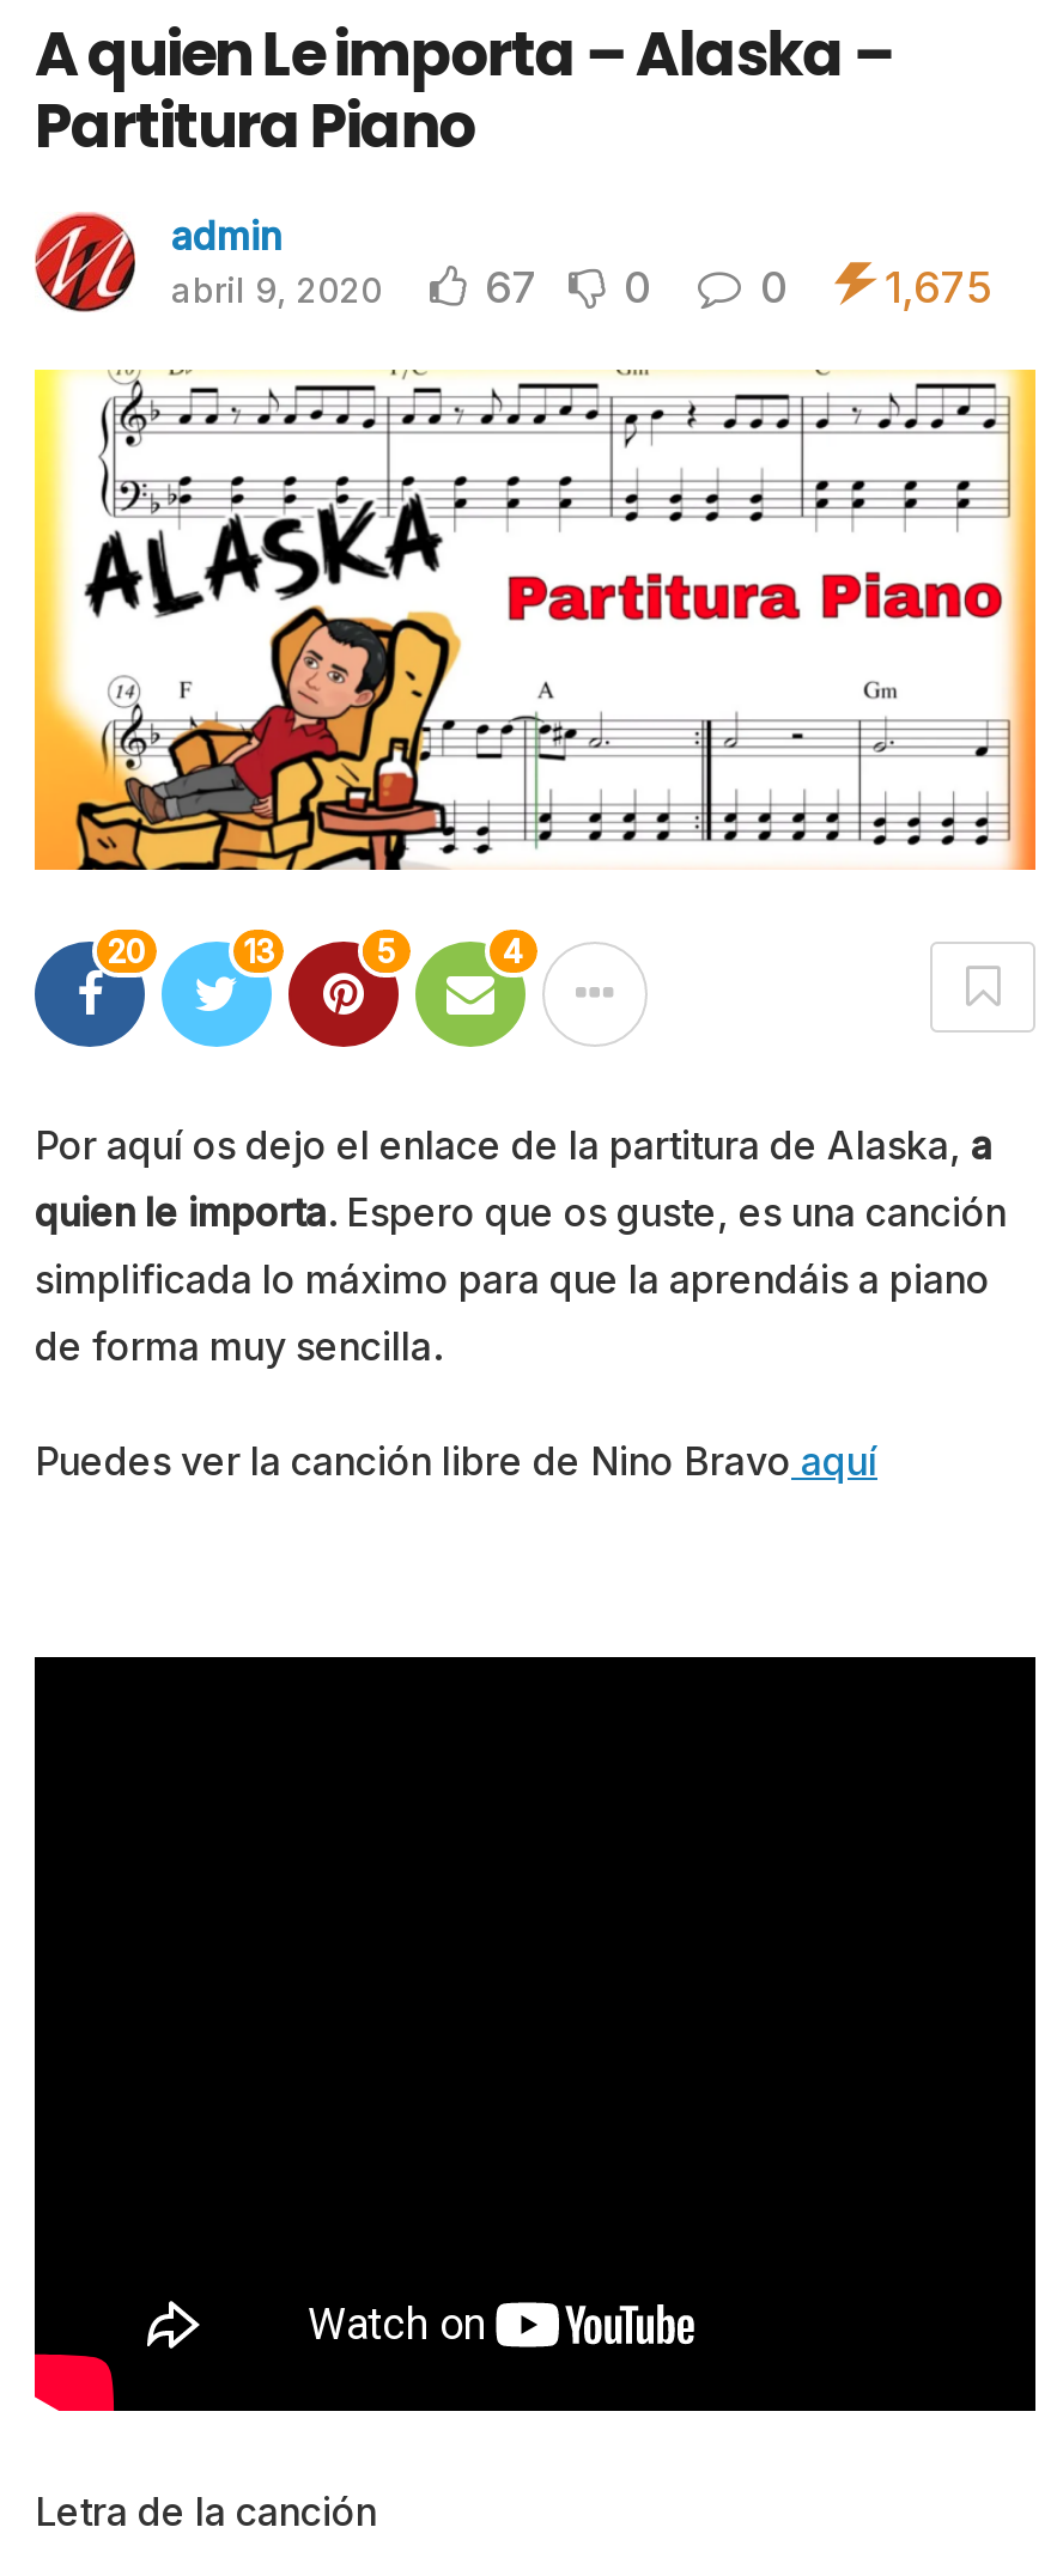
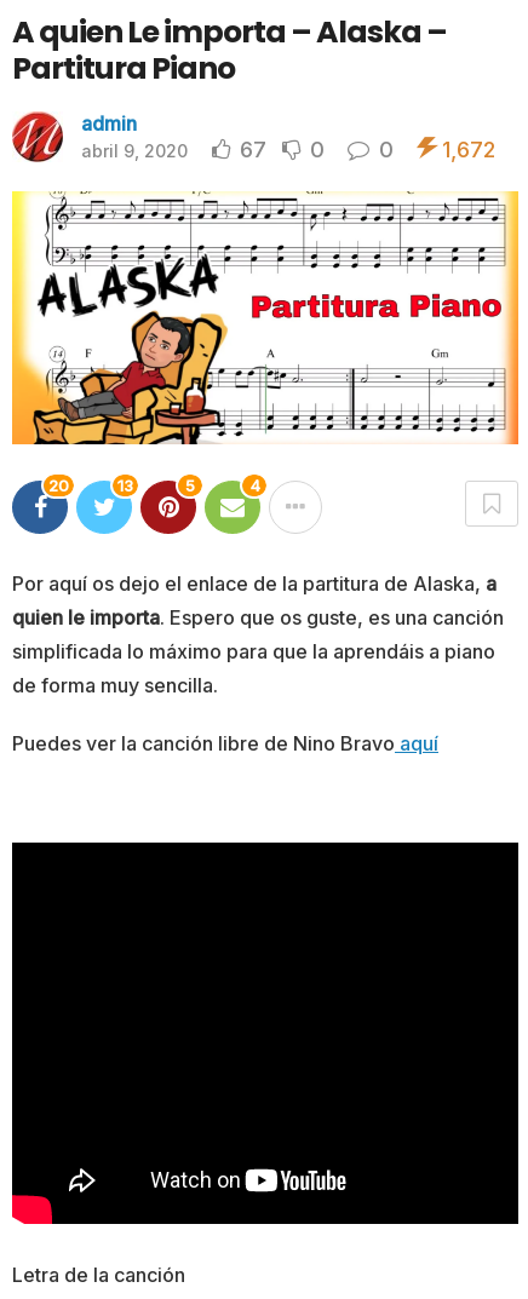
- 0 1,675
+ 0 1,672
